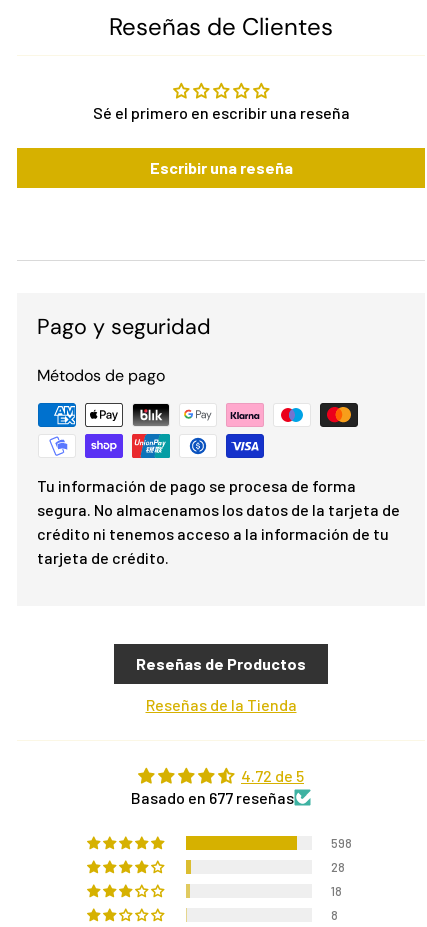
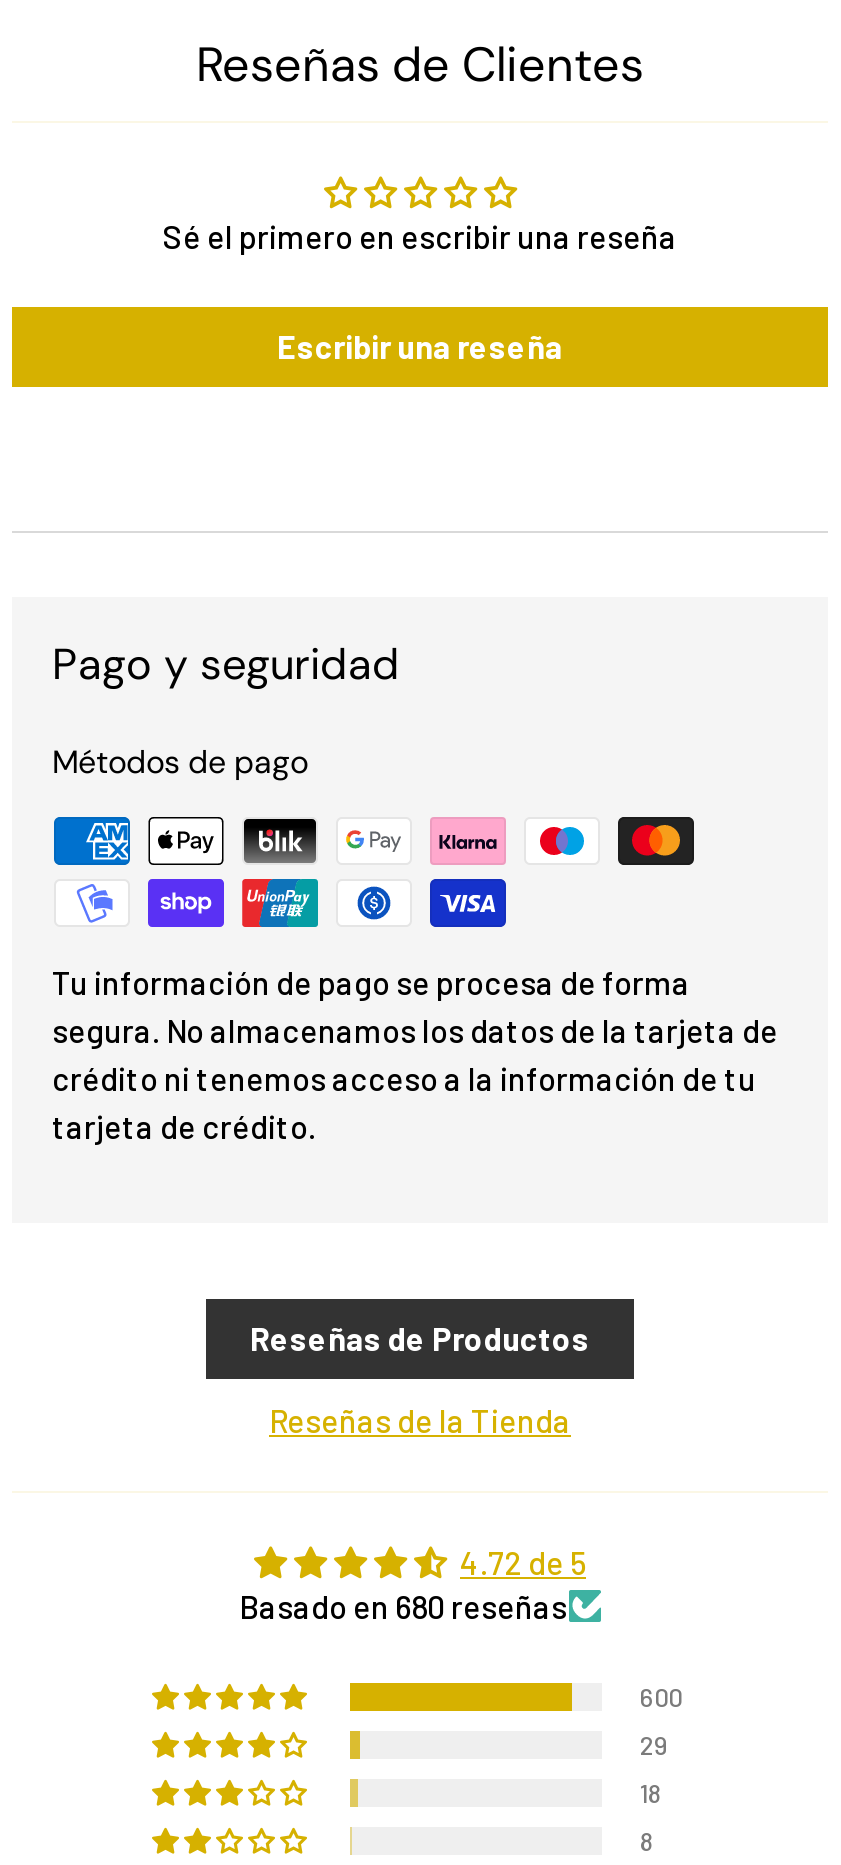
- Basado en 677 reseñas
+ Basado en 680 reseñas

- 598
+ 600

- 28
+ 29
